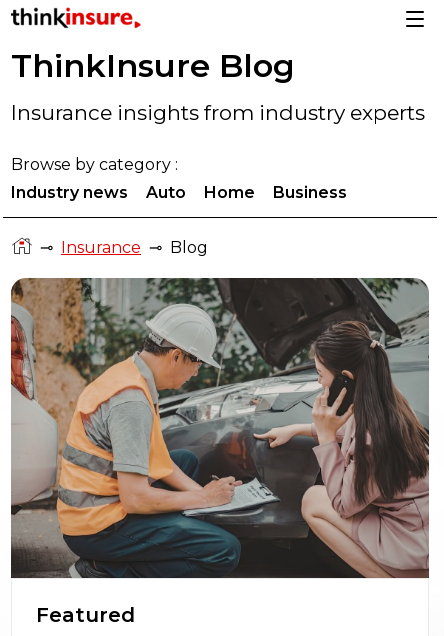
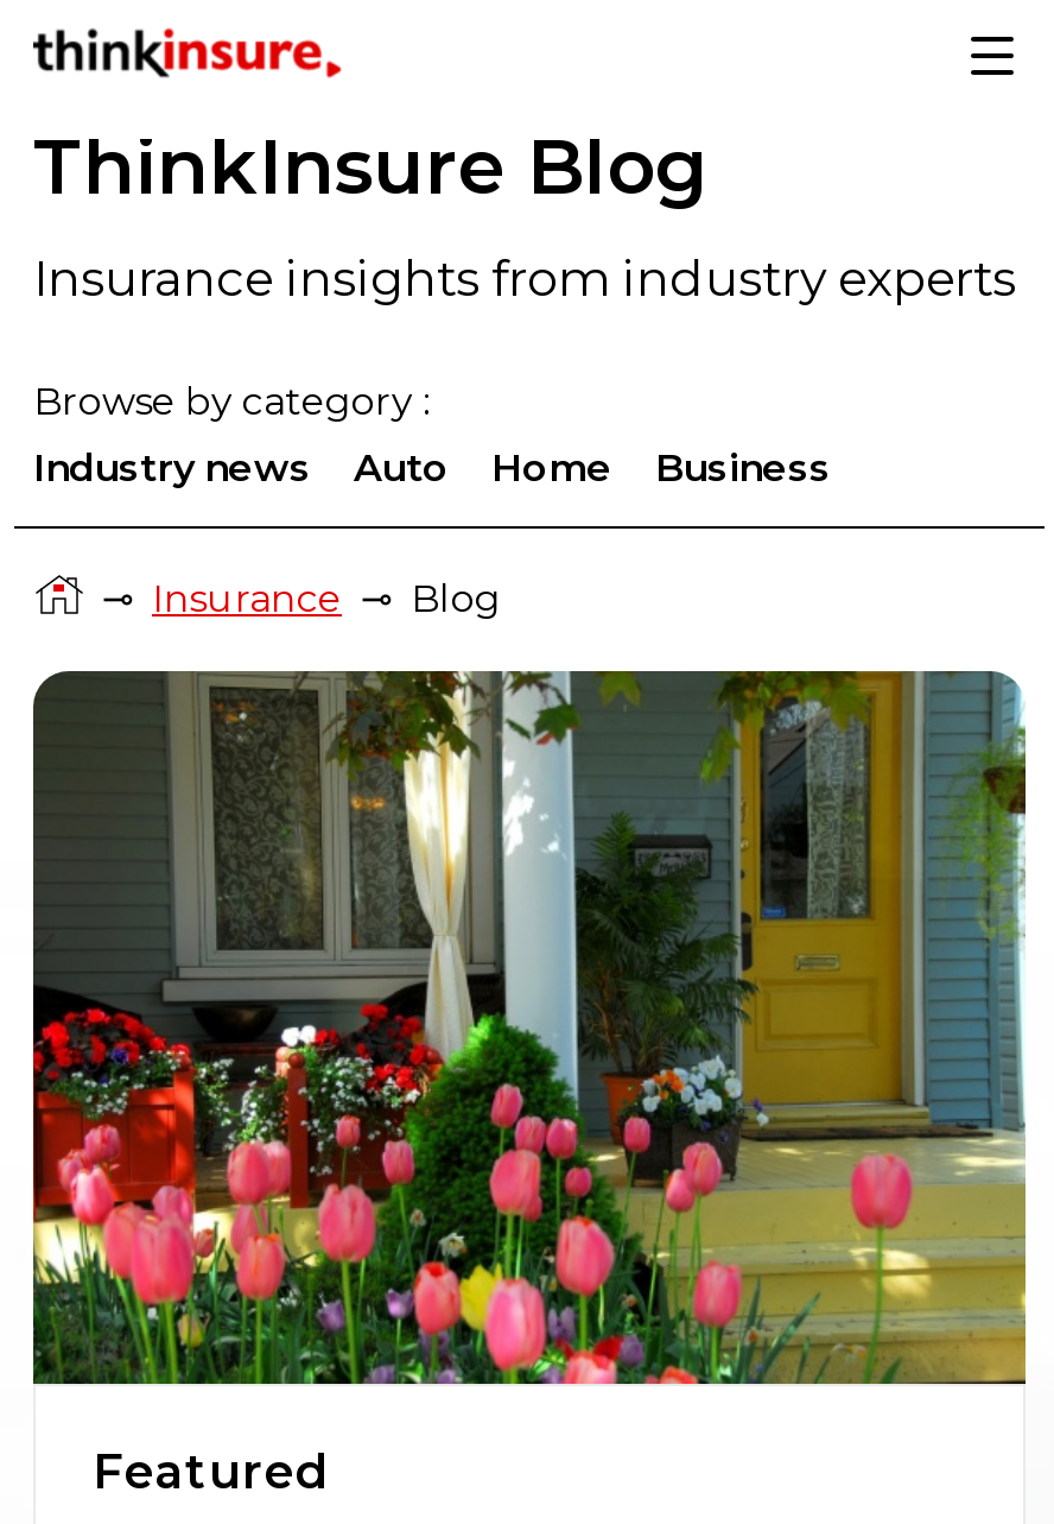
- [image]
+ [image]
